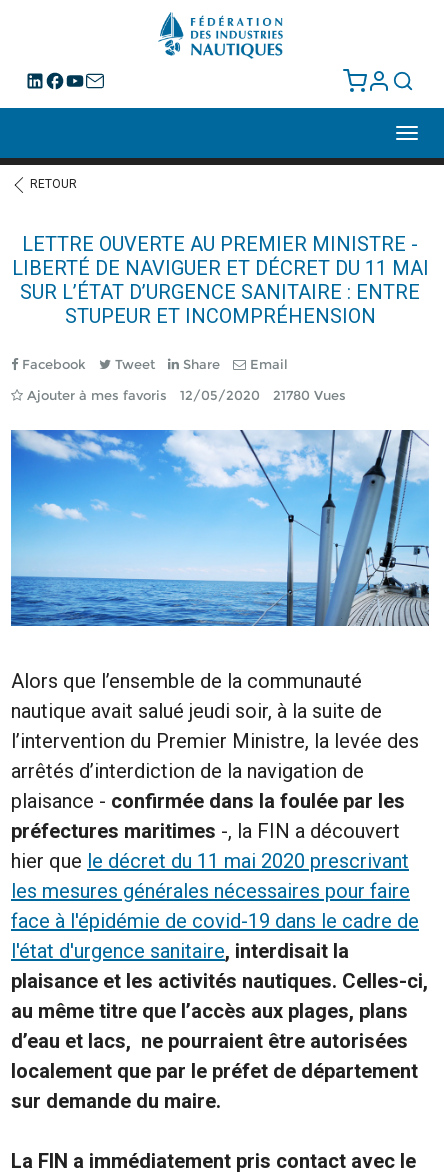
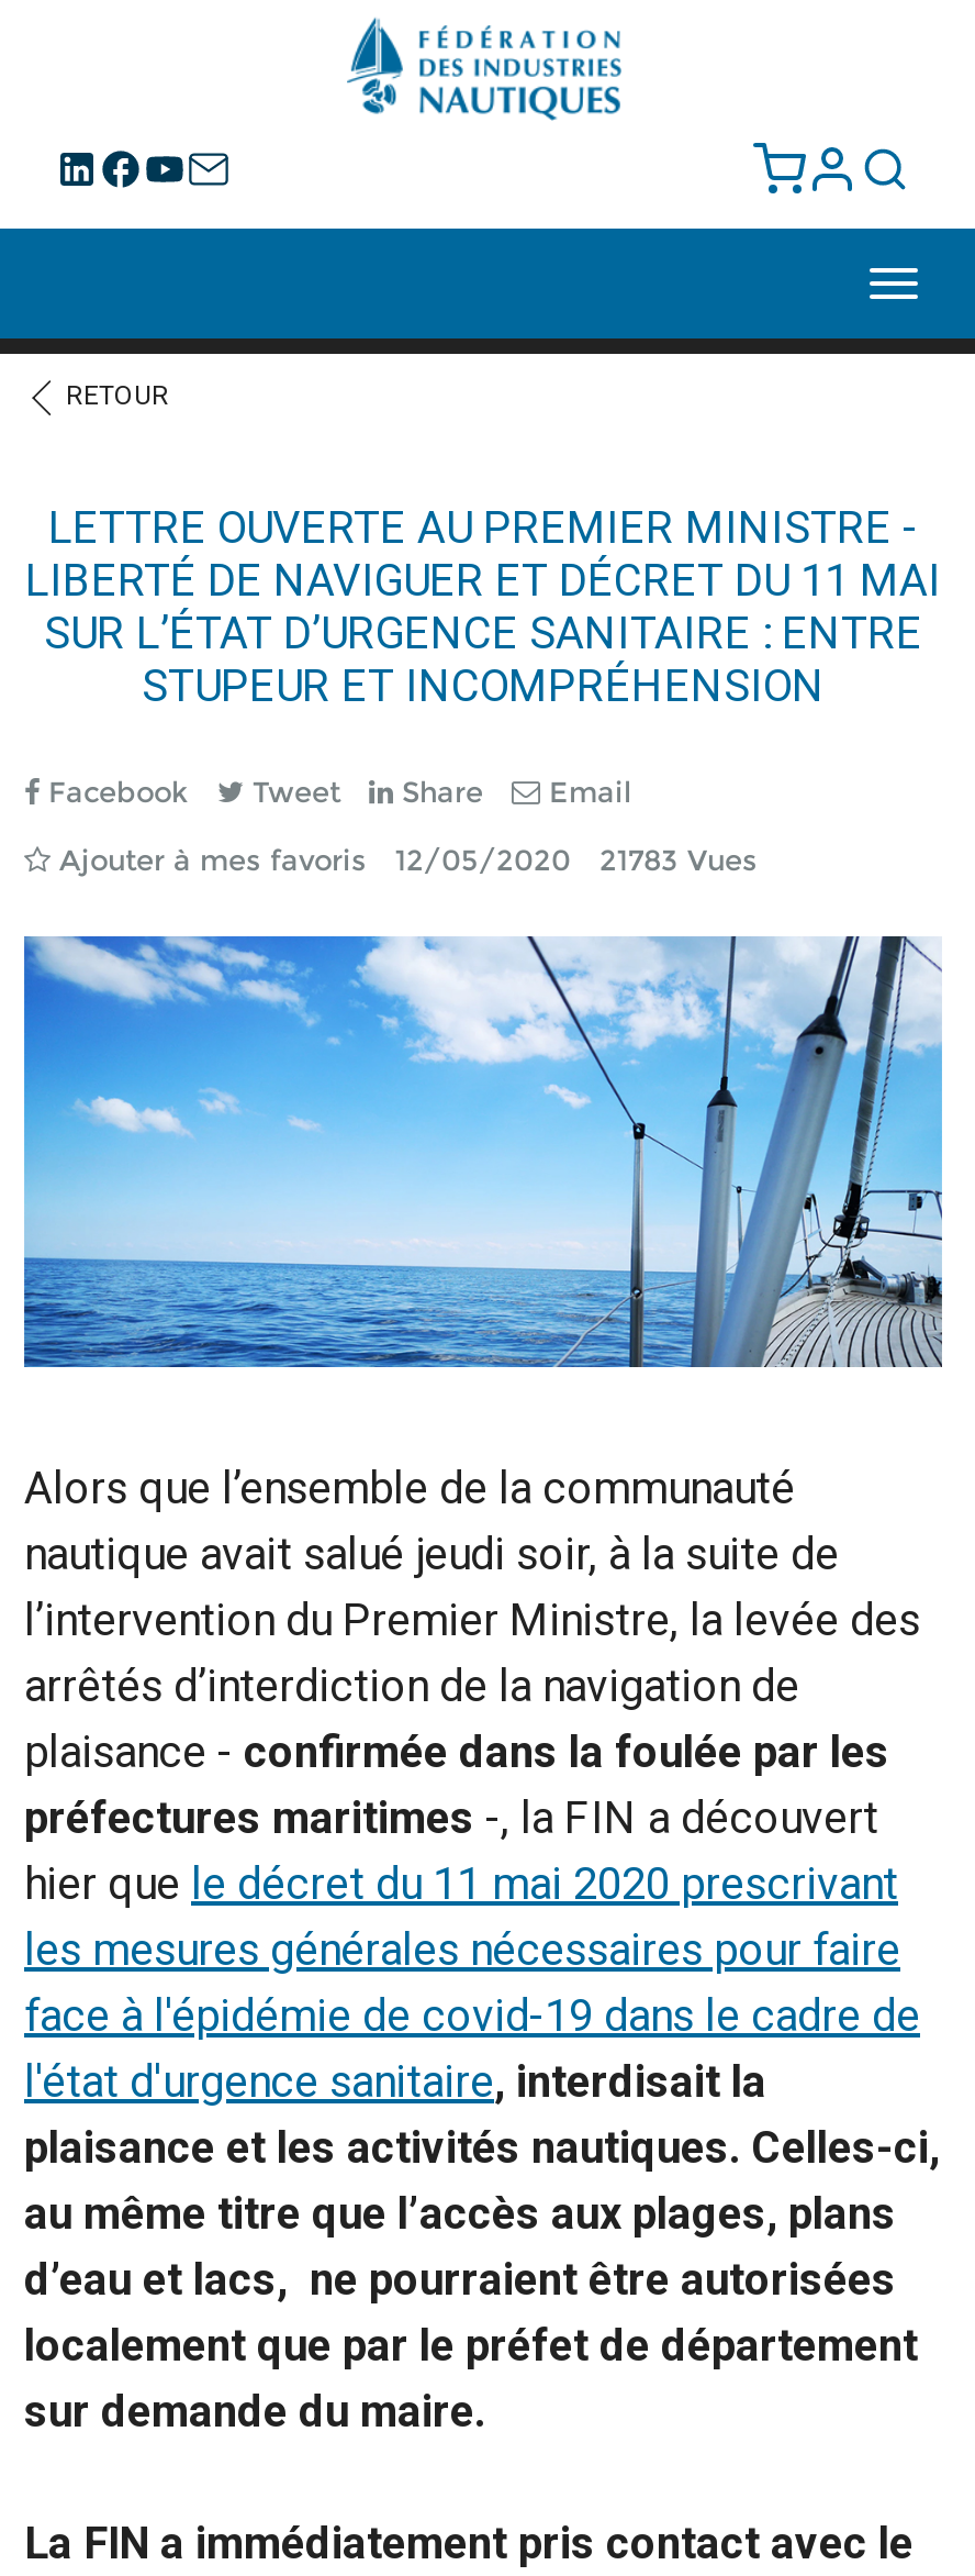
- Ajouter à mes favoris 12/05/2020 21780 Vues
+ Ajouter à mes favoris 12/05/2020 21783 Vues
